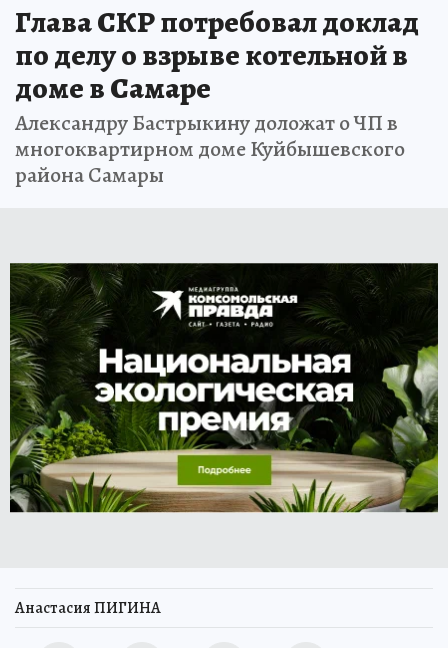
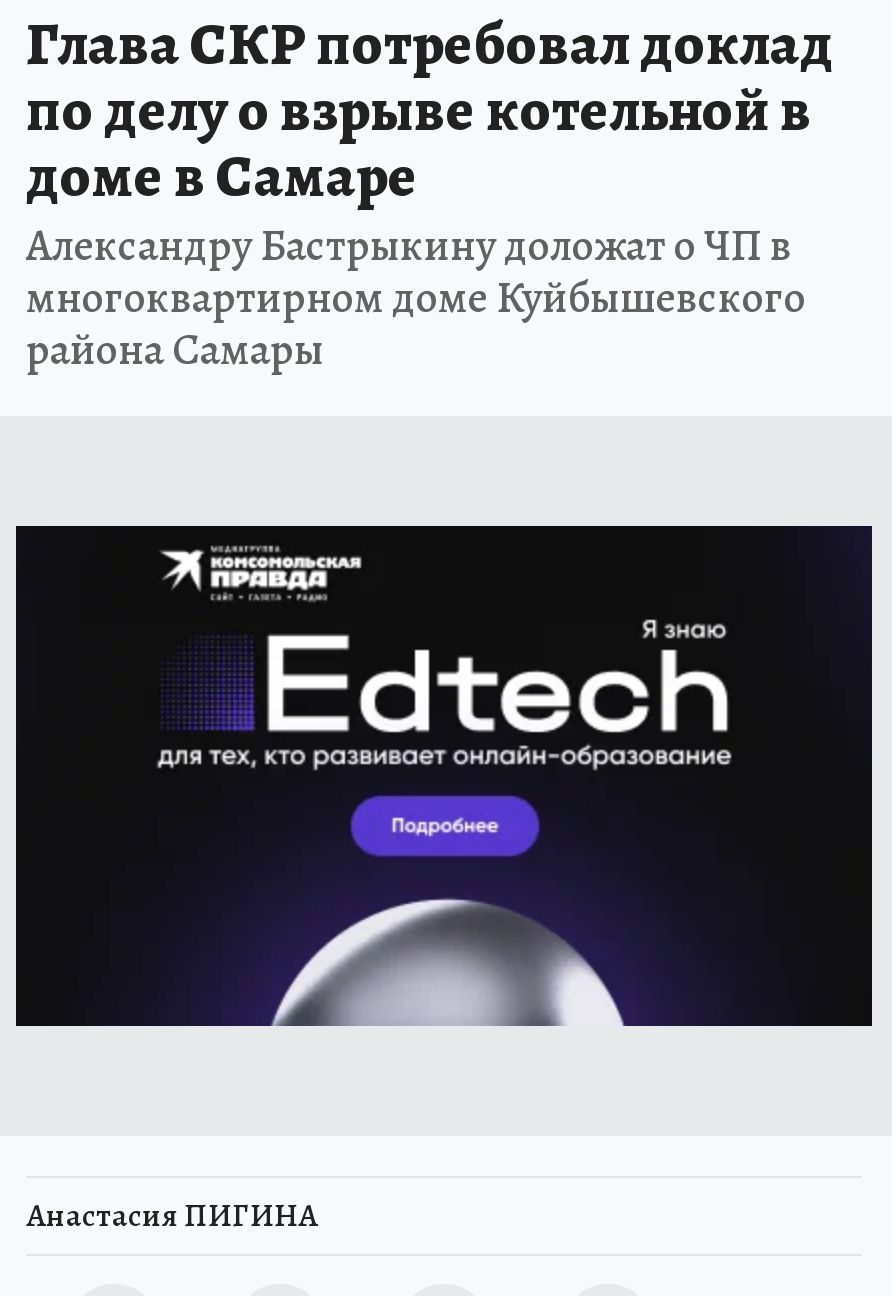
- [image]
+ [image]
